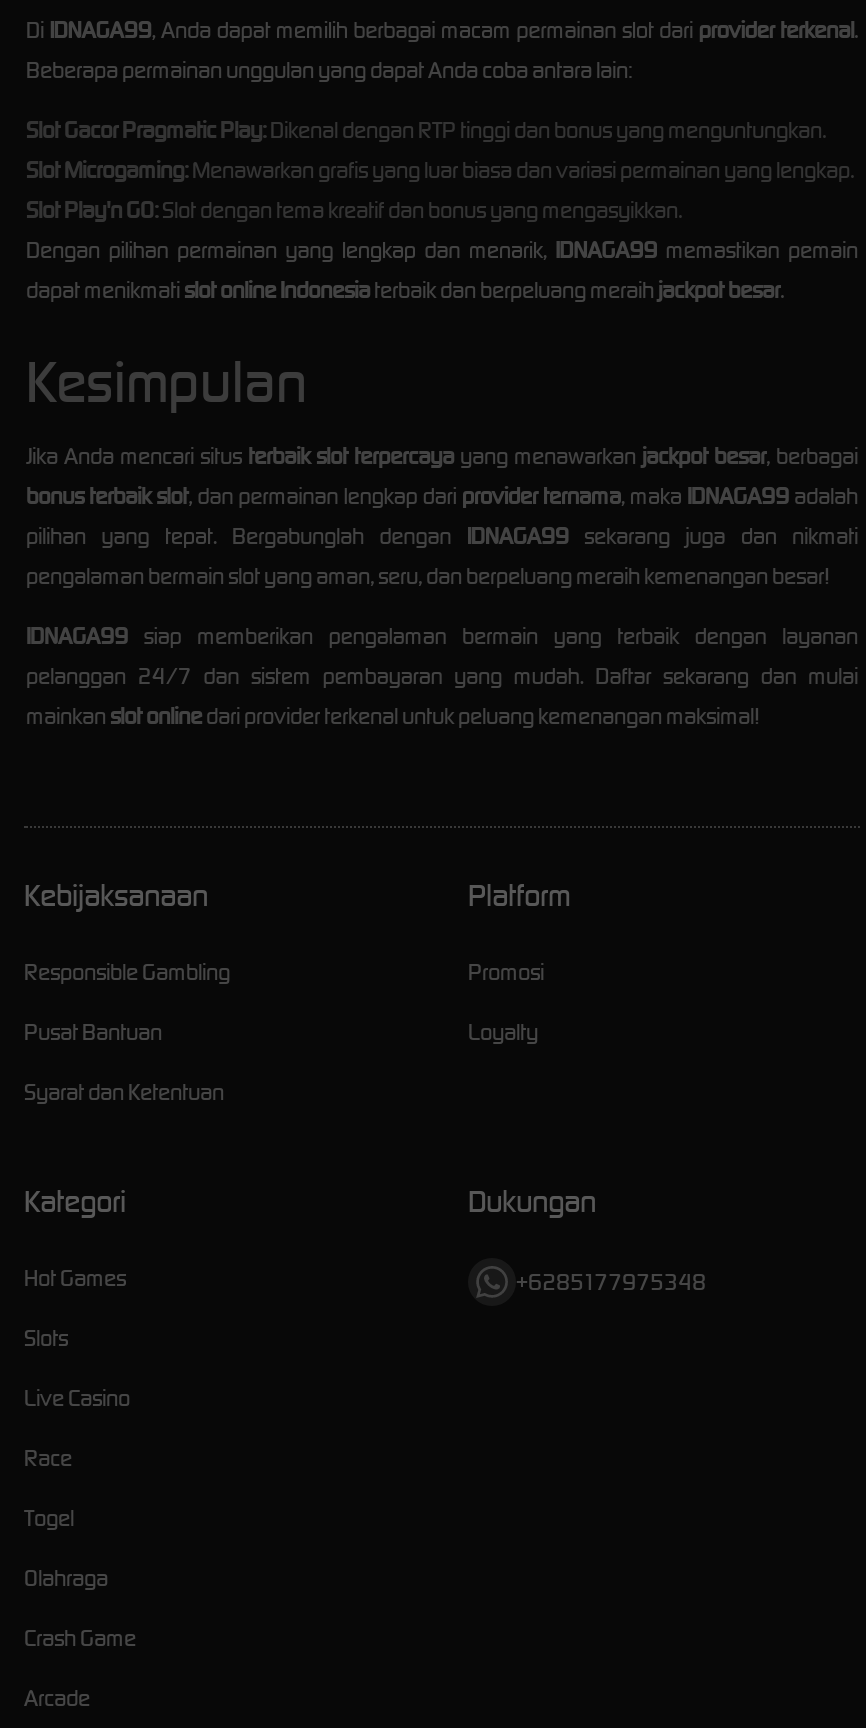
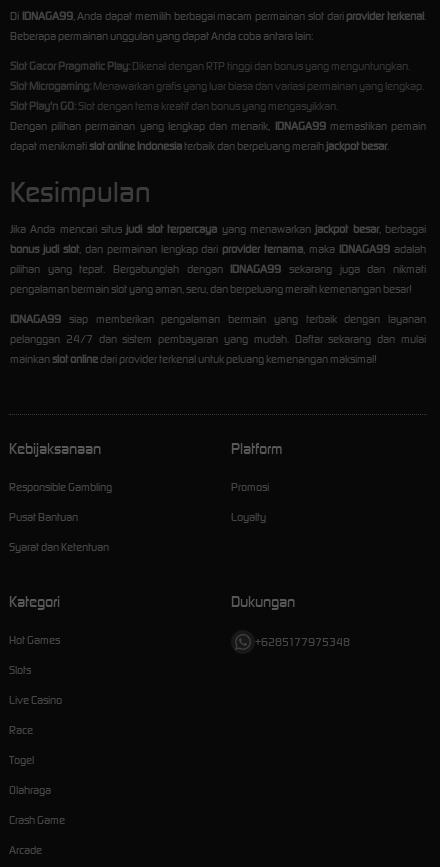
- Jika Anda mencari situs terbaik slot terpercaya yang menawarkan jackpot besar, berbagai
+ Jika Anda mencari situs judi slot terpercaya yang menawarkan jackpot besar, berbagai

- bonus terbaik slot, dan permainan lengkap dari provider ternama, maka IDNAGA99 adalah
+ bonus judi slot, dan permainan lengkap dari provider ternama, maka IDNAGA99 adalah
